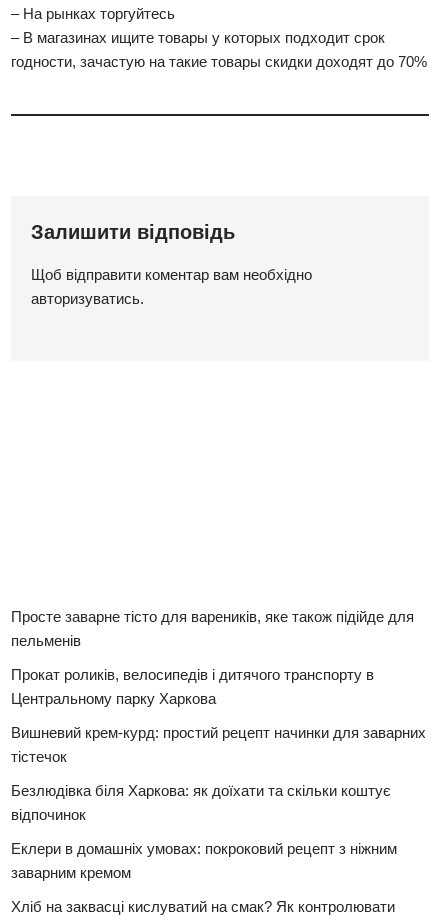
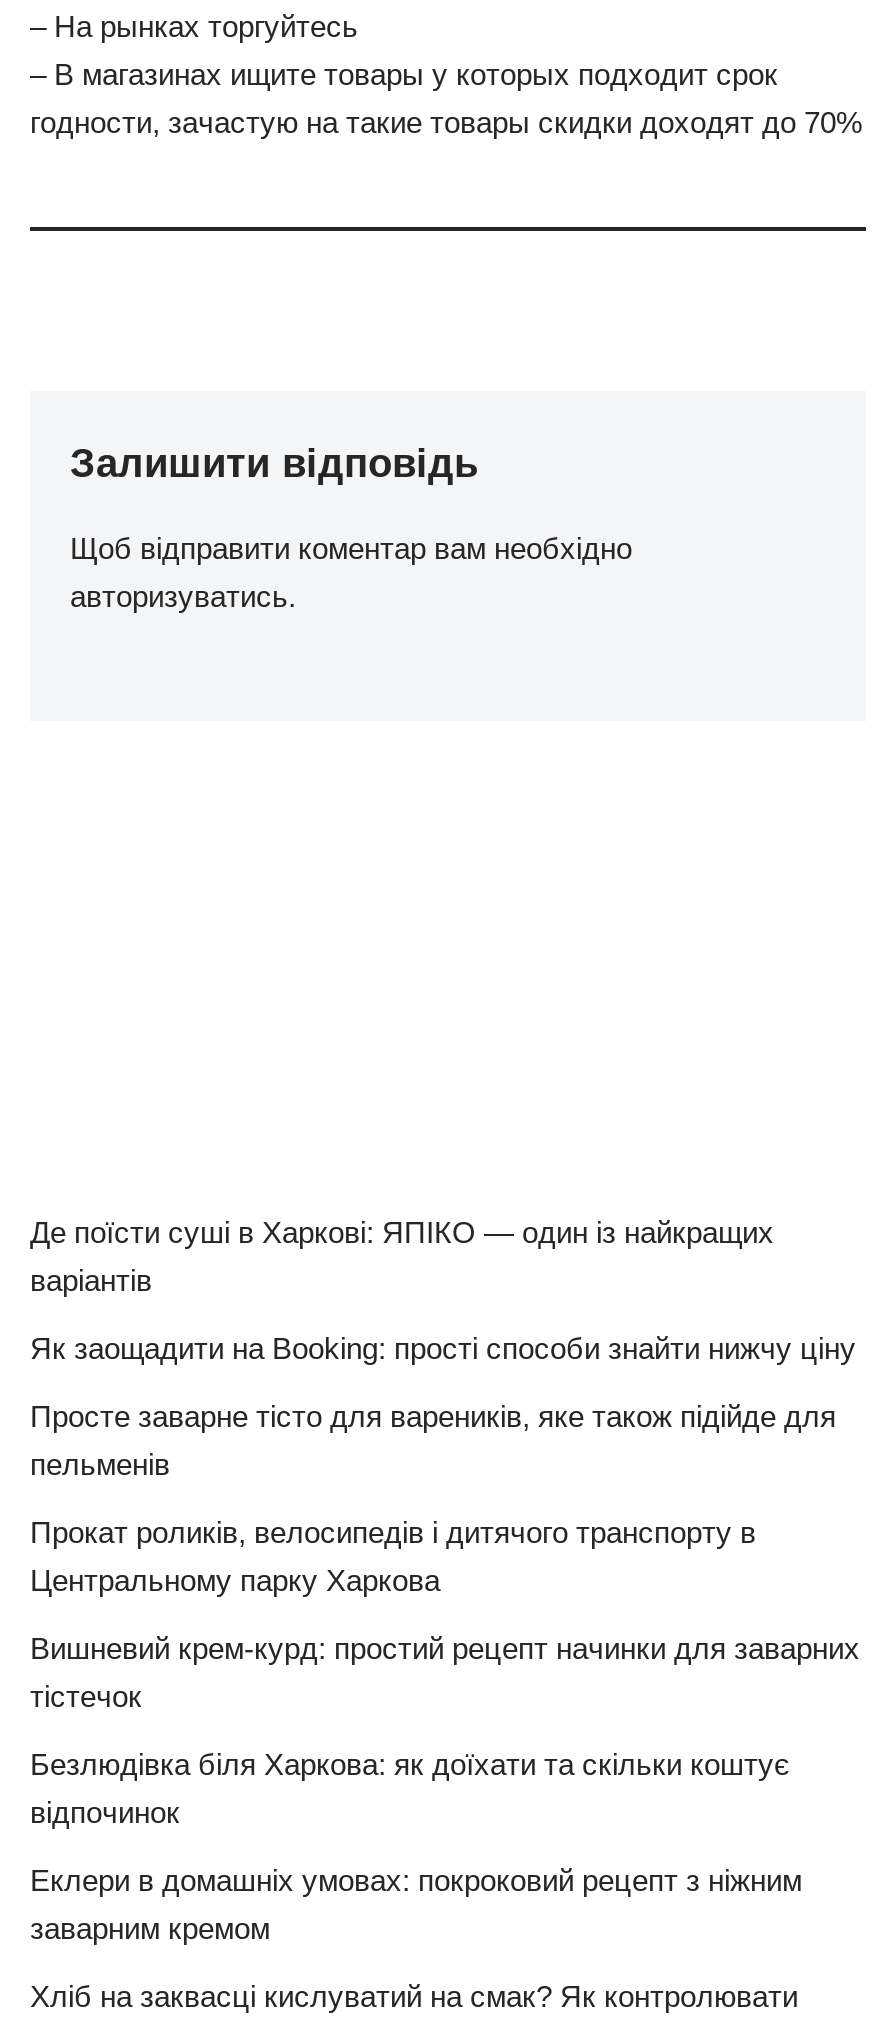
+ Де поїсти суші в Харкові: ЯПІКО — один із найкращих
+ варіантів
+ Як заощадити на Booking: прості способи знайти нижчу ціну
